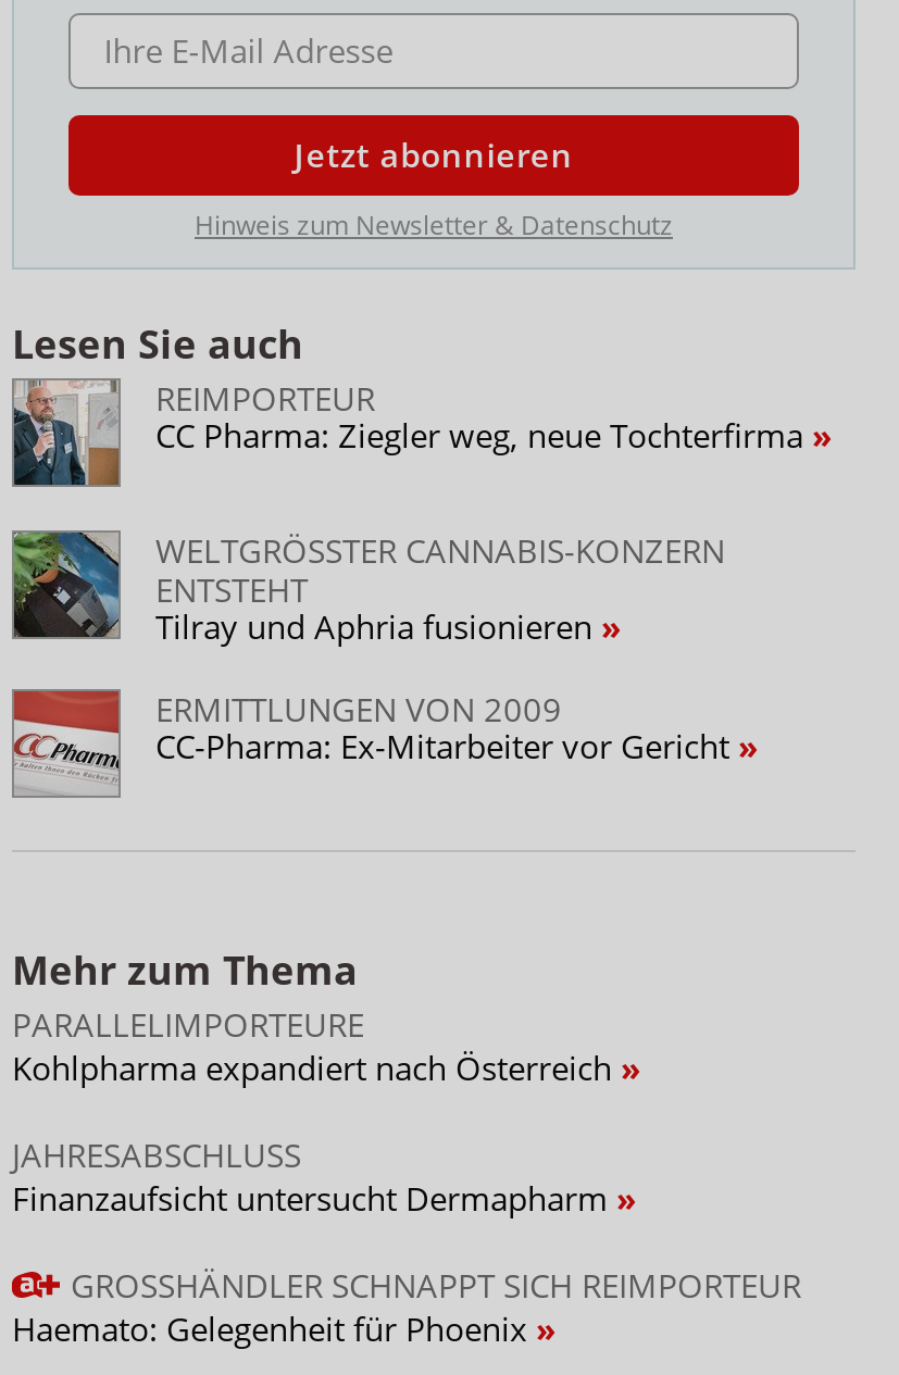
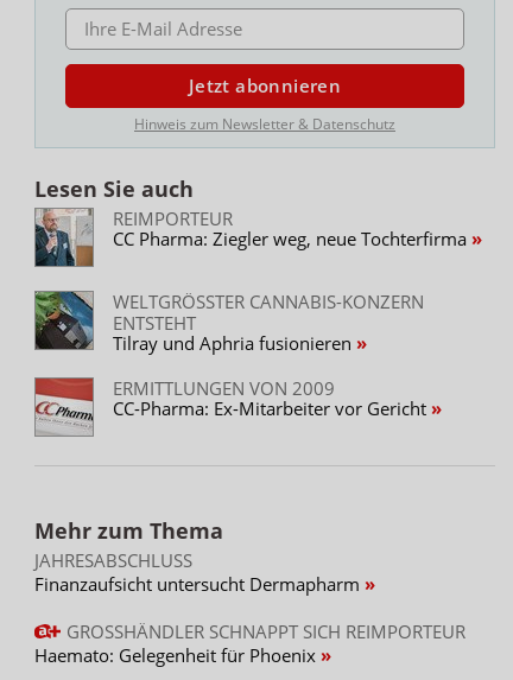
- PARALLELIMPORTEURE
- Kohlpharma expandiert nach Österreich
